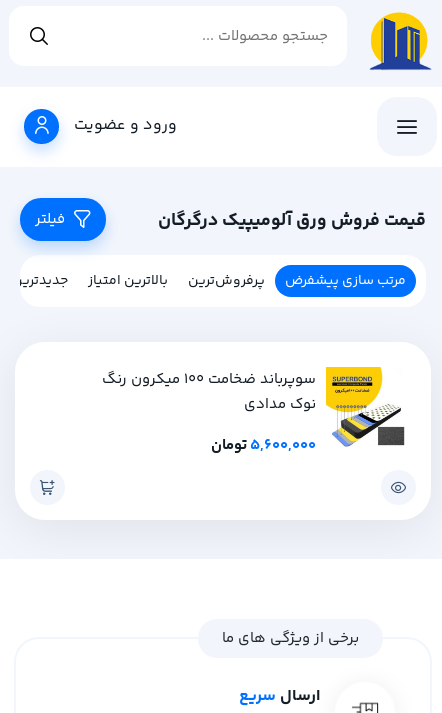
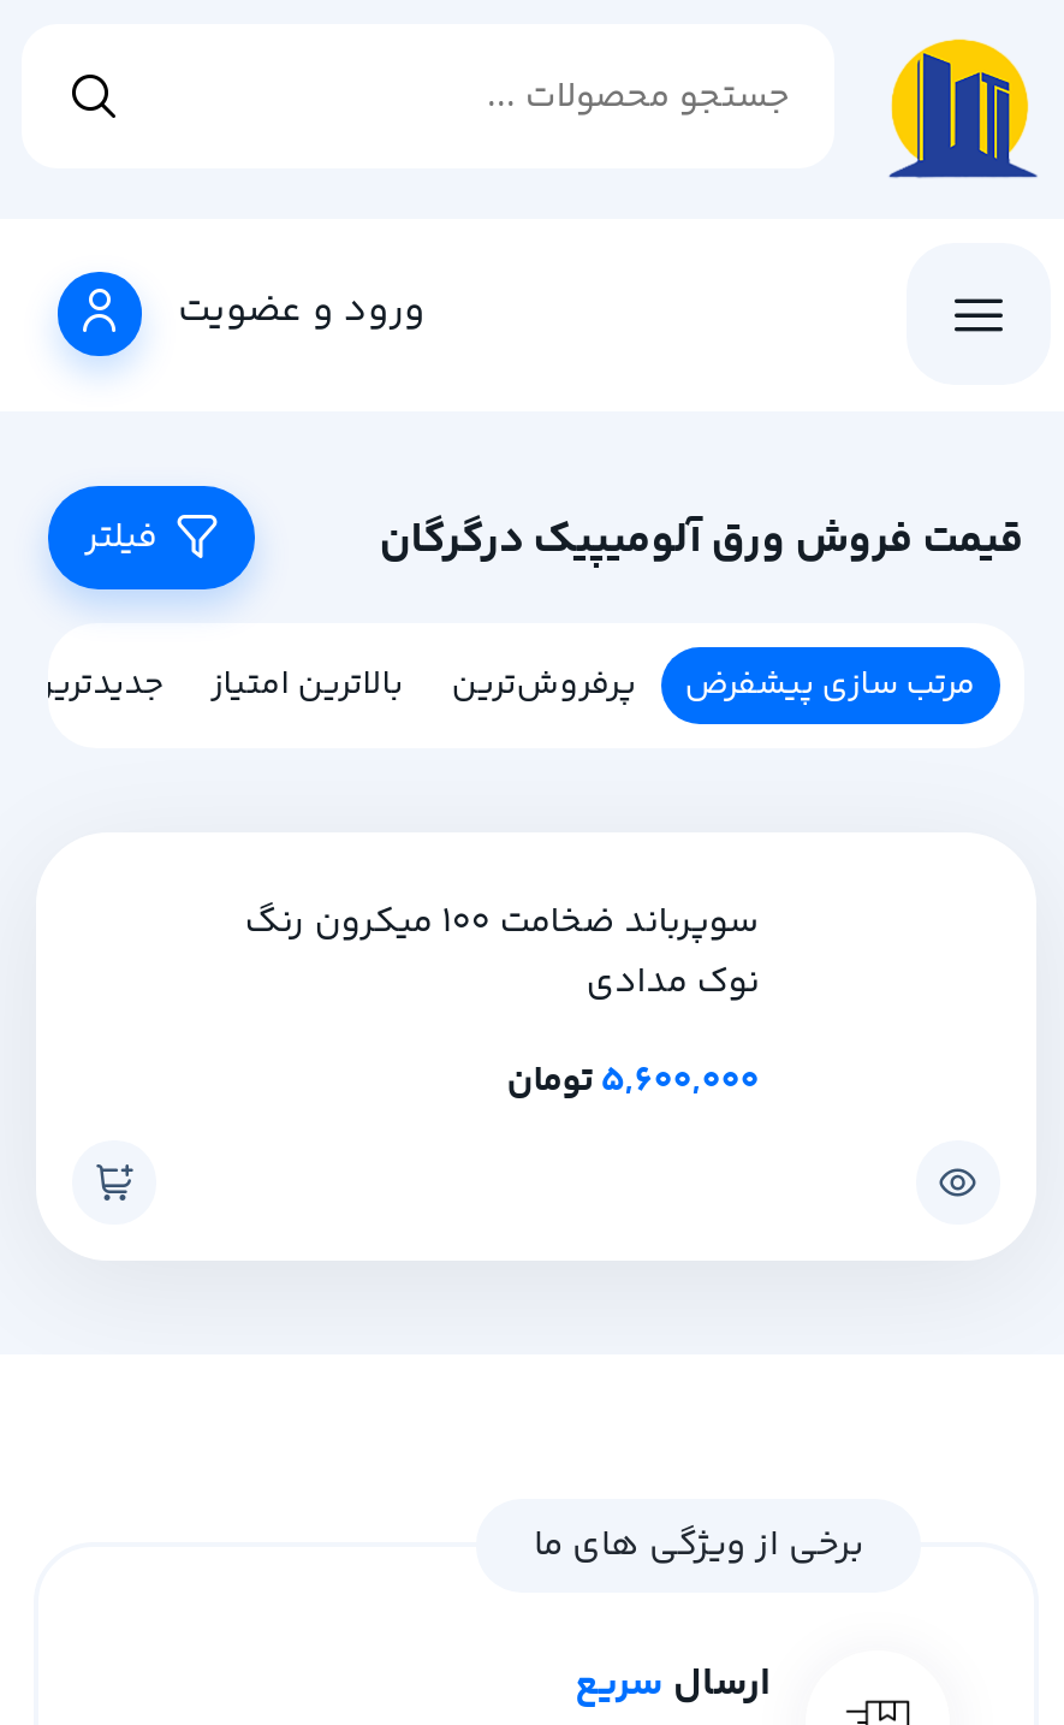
- [image]
